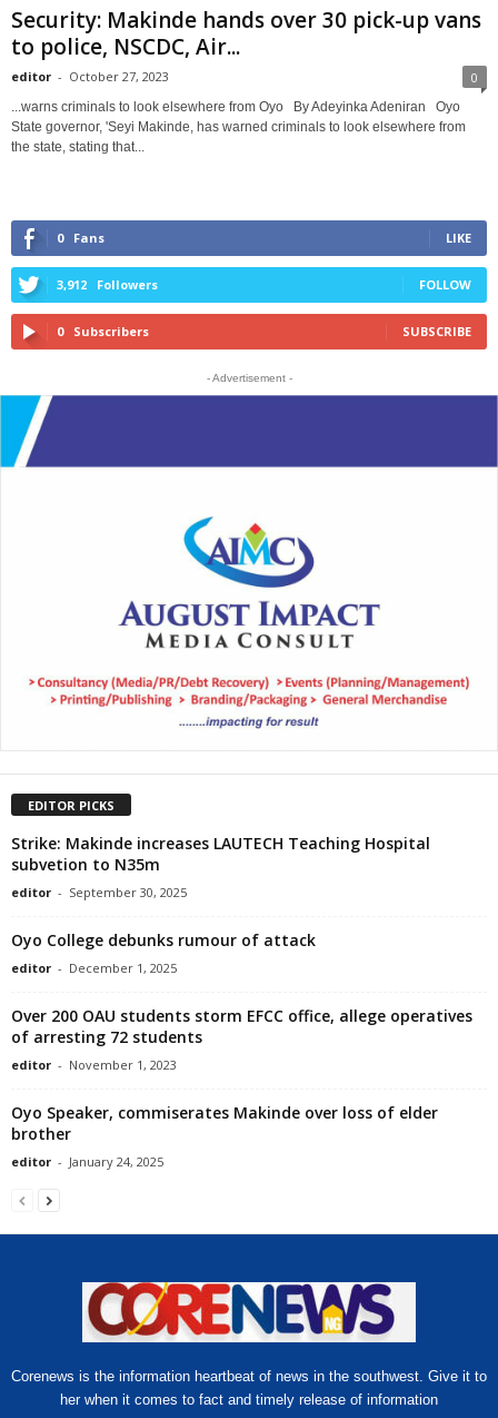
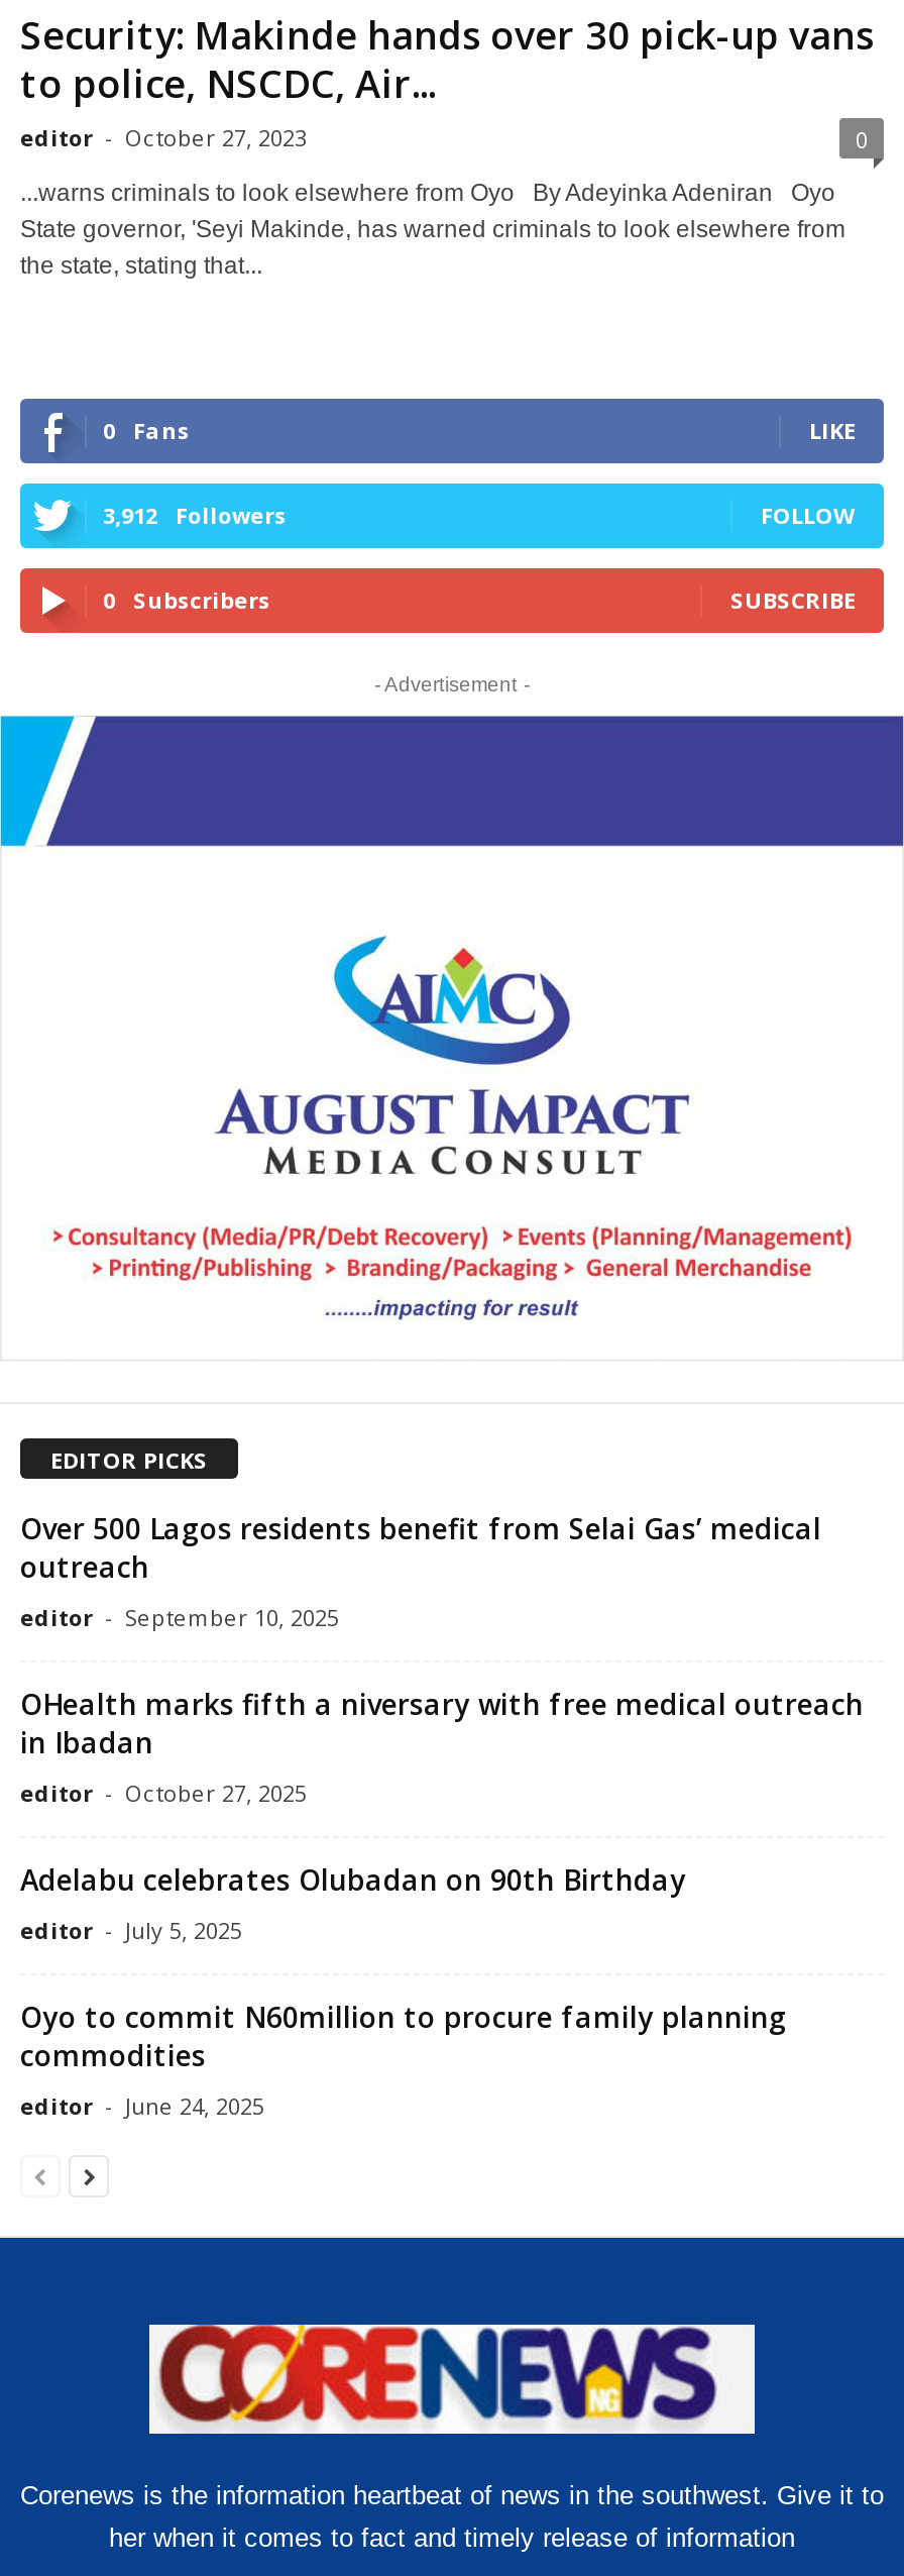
- Strike: Makinde increases LAUTECH Teaching Hospital
- subvetion to N35m
- editor - September 30, 2025
+ Over 500 Lagos residents benefit from Selai Gas’ medical
+ outreach
+ editor - September 10, 2025

- Oyo College debunks rumour of attack
- editor - December 1, 2025
+ OHealth marks fifth a niversary with free medical outreach
+ in Ibadan
+ editor - October 27, 2025

- Over 200 OAU students storm EFCC office, allege operatives
- of arresting 72 students
- editor - November 1, 2023
+ Adelabu celebrates Olubadan on 90th Birthday
+ editor - July 5, 2025

- Oyo Speaker, commiserates Makinde over loss of elder
- brother
- editor - January 24, 2025
+ Oyo to commit N60million to procure family planning
+ commodities
+ editor - June 24, 2025
